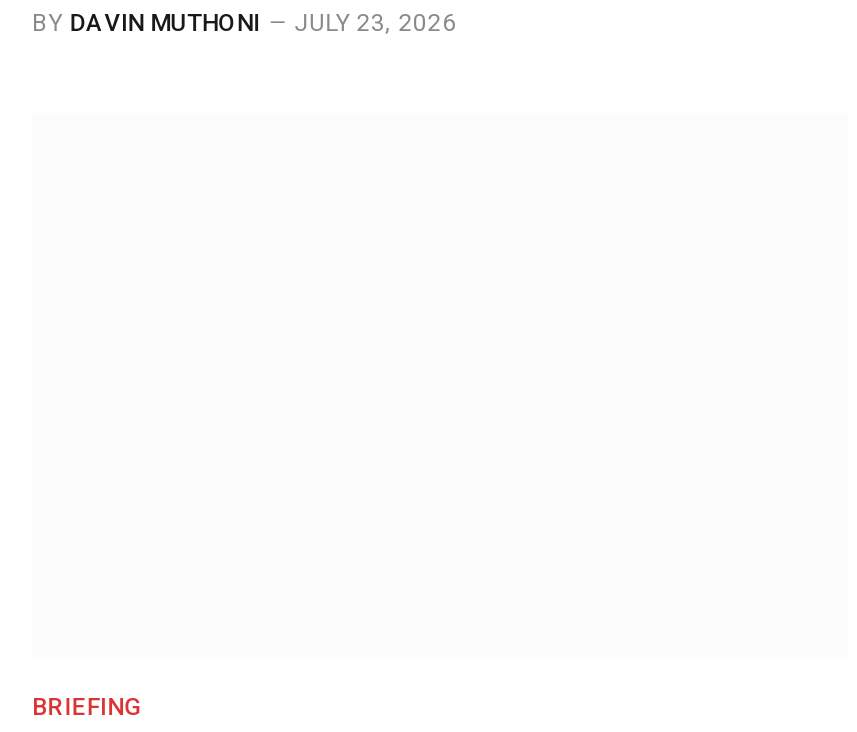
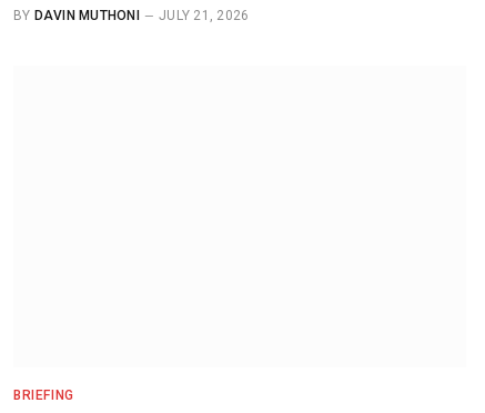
- BY DAVIN MUTHONI JULY 23, 2026
+ BY DAVIN MUTHONI JULY 21, 2026
